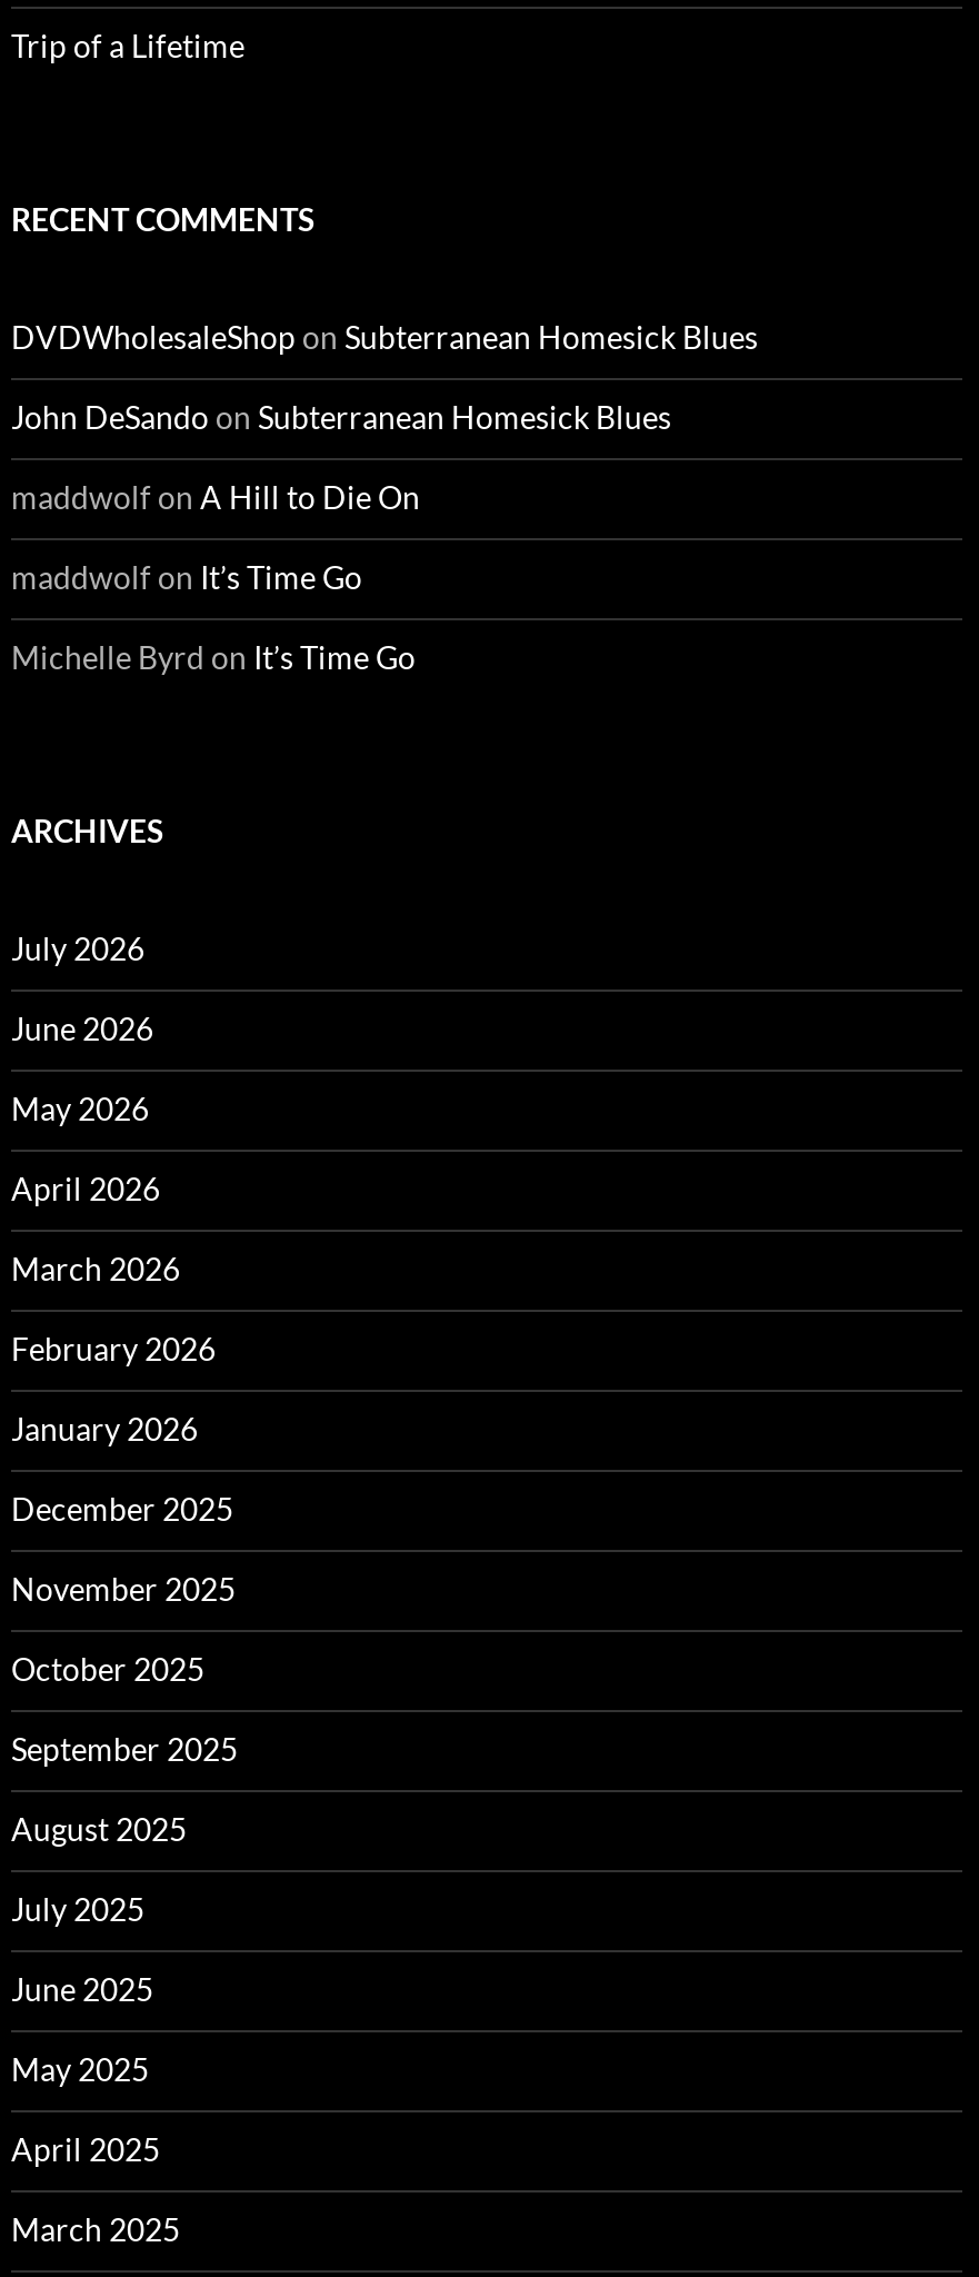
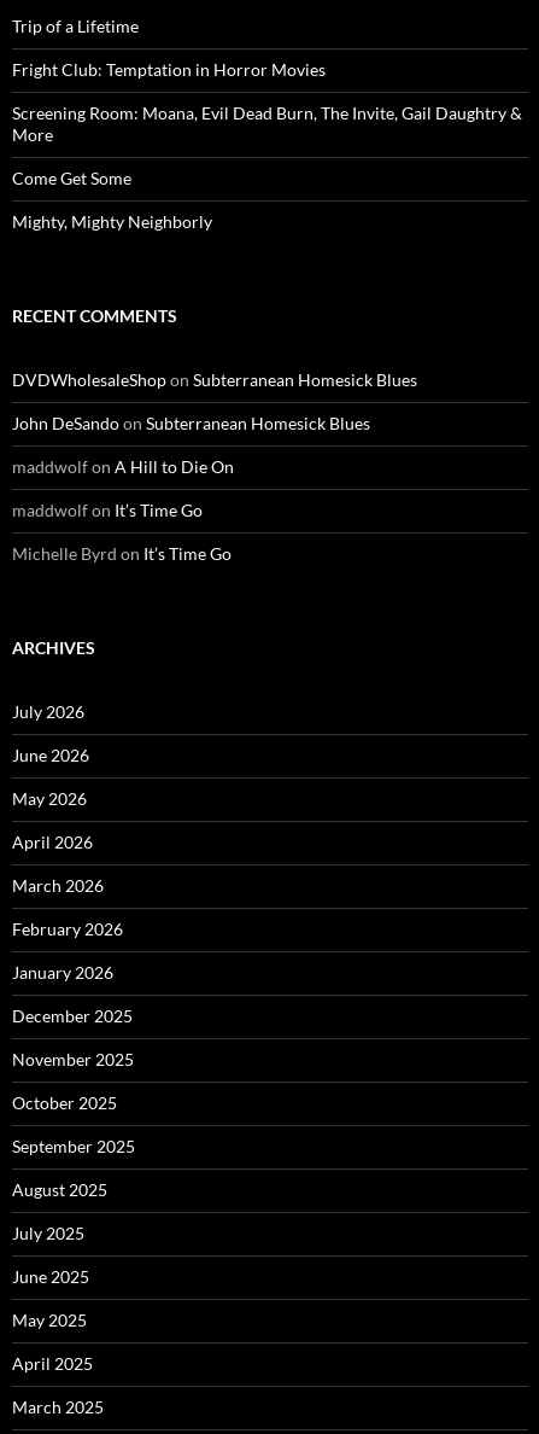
+ Fright Club: Temptation in Horror Movies
+ Screening Room: Moana, Evil Dead Burn, The Invite, Gail Daughtry &
+ More
+ Come Get Some
+ Mighty, Mighty Neighborly
